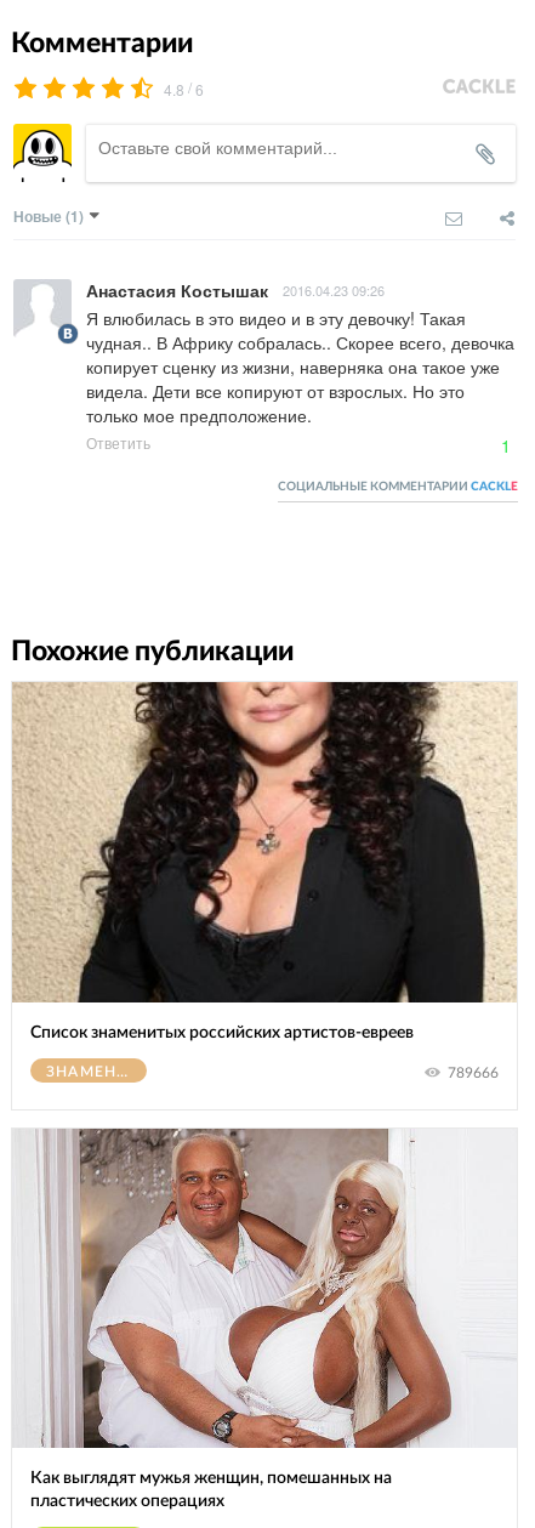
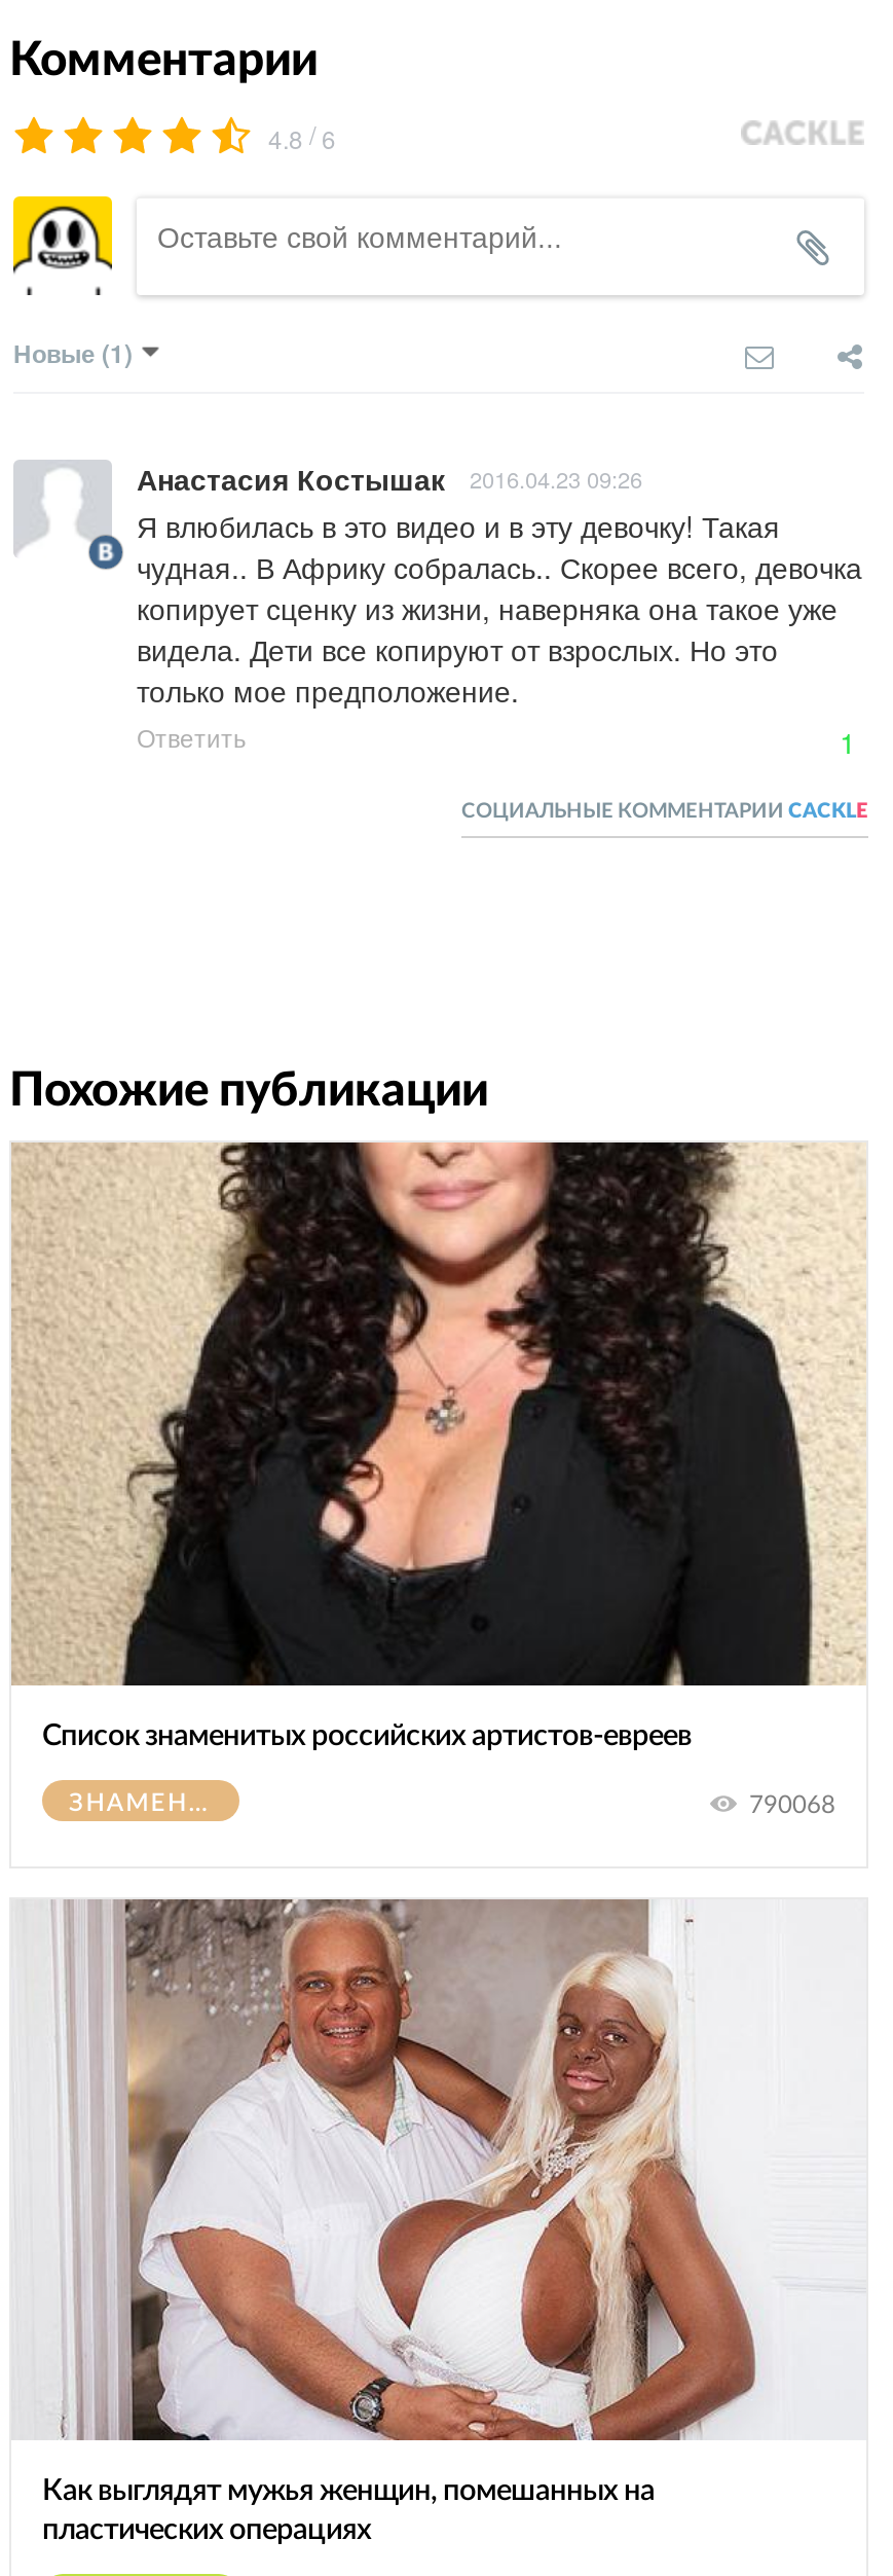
- 789666
+ 790068
